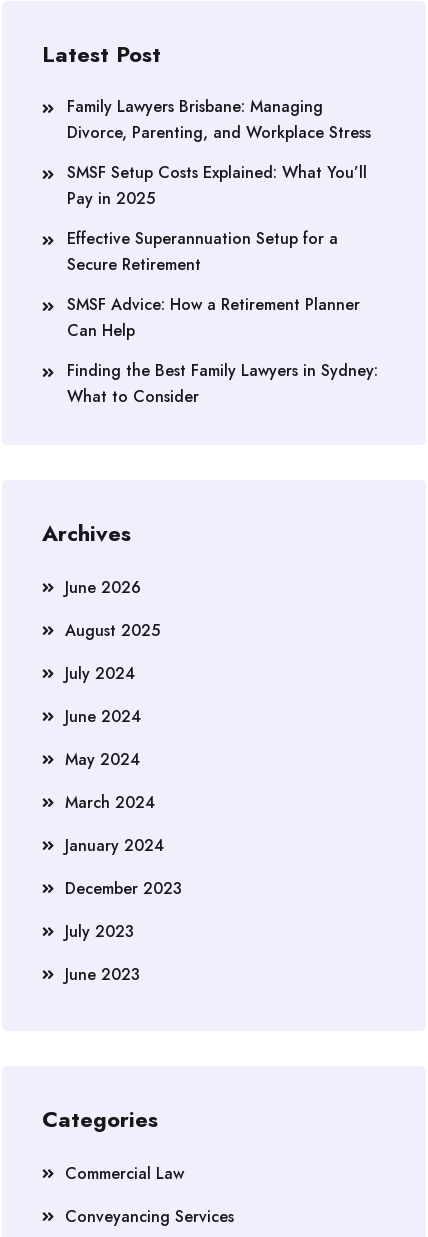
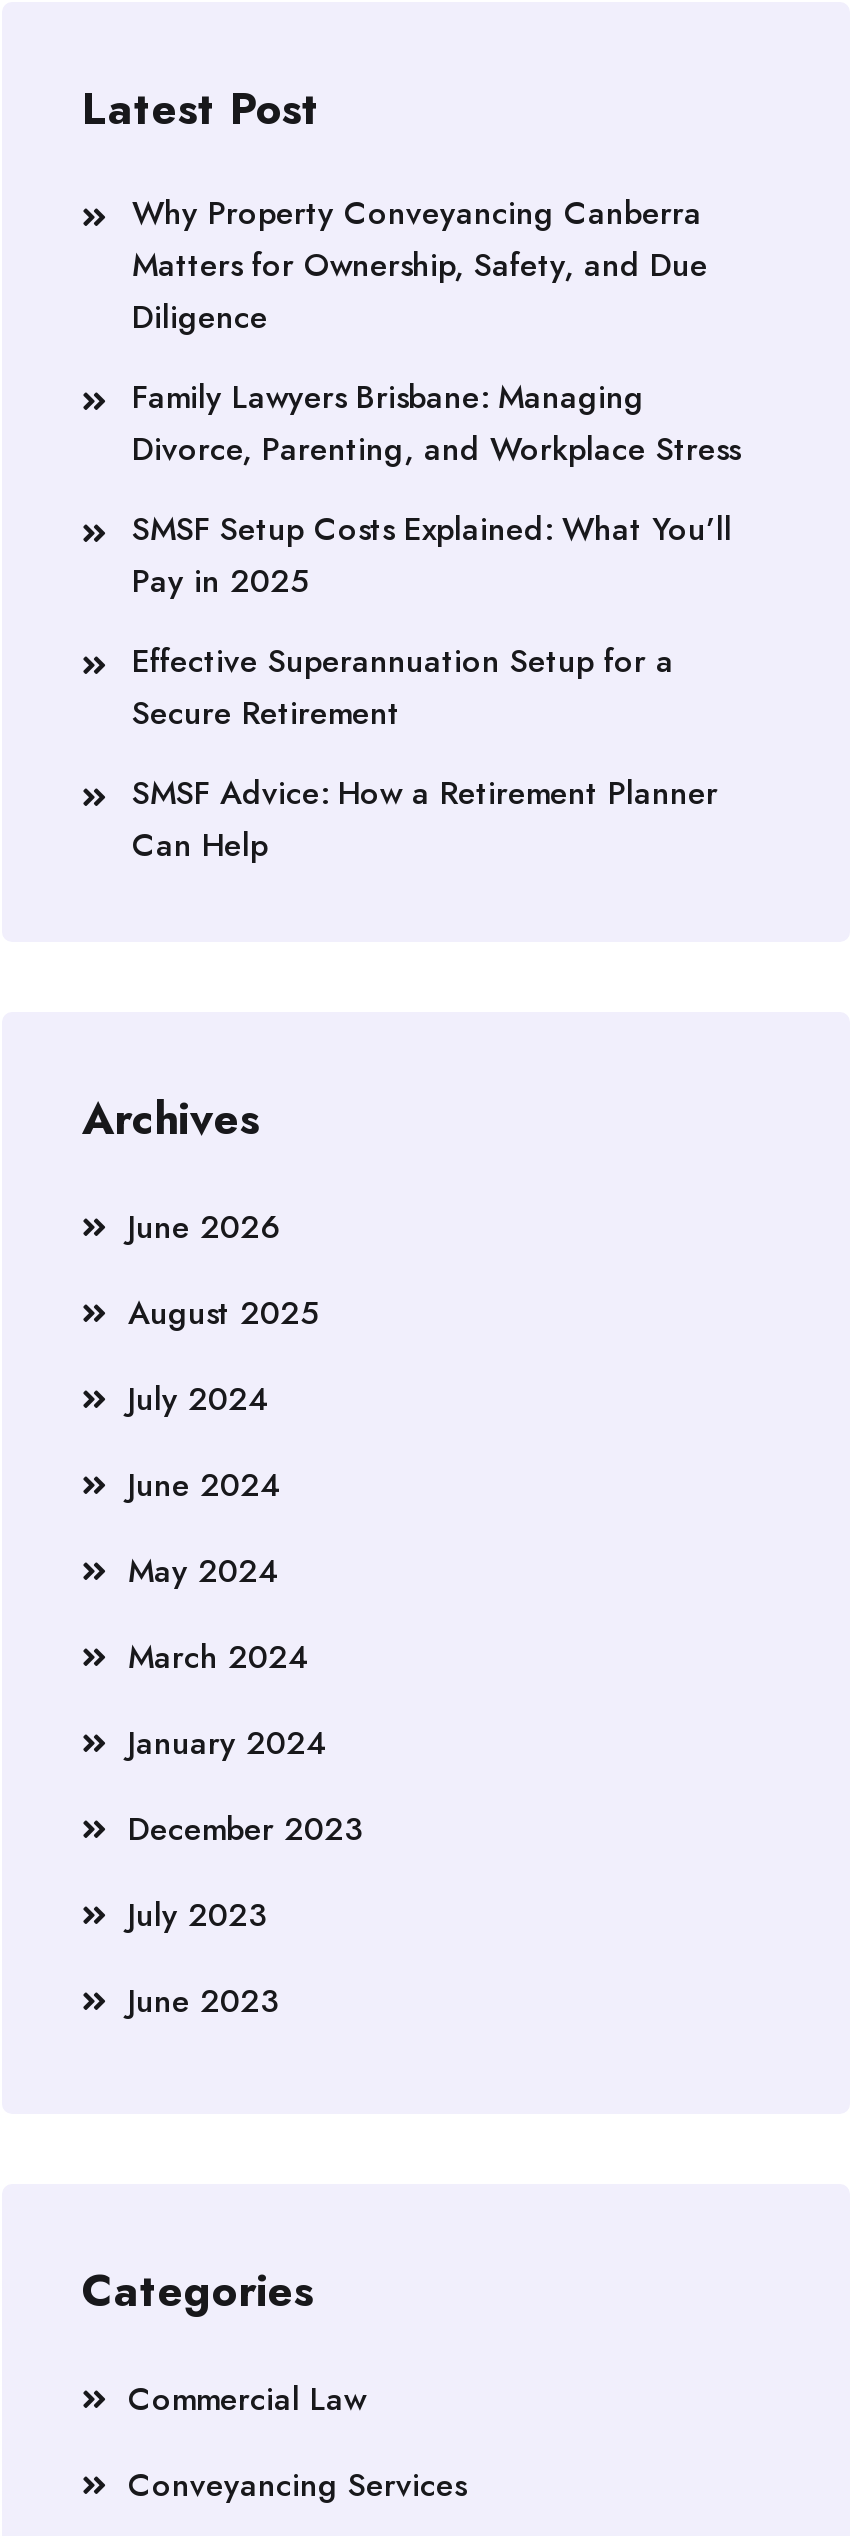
+ Why Property Conveyancing Canberra
+ Matters for Ownership, Safety, and Due
+ Diligence

moved down: Family Lawyers Brisbane: Managing | Divorce, Parenting, and Workplace Stress | SMSF Setup Costs Explained: What You’ll | Pay in 2025 | Effective Superannuation Setup for a | Secure Retirement | SMSF Advice: How a Retirement Planner | Can Help

- Finding the Best Family Lawyers in Sydney:
- What to Consider
